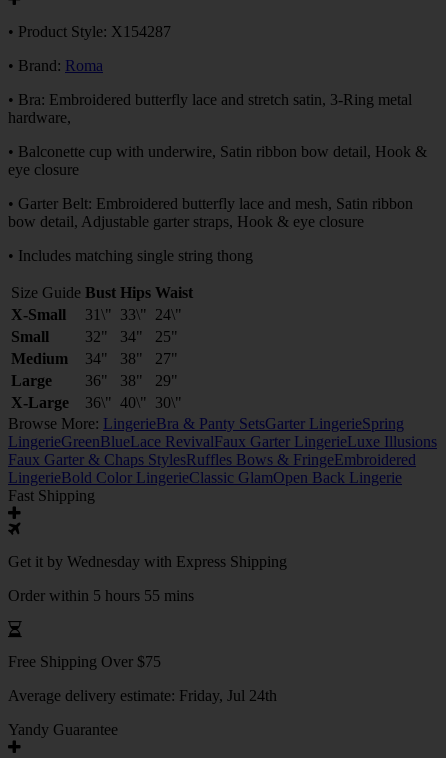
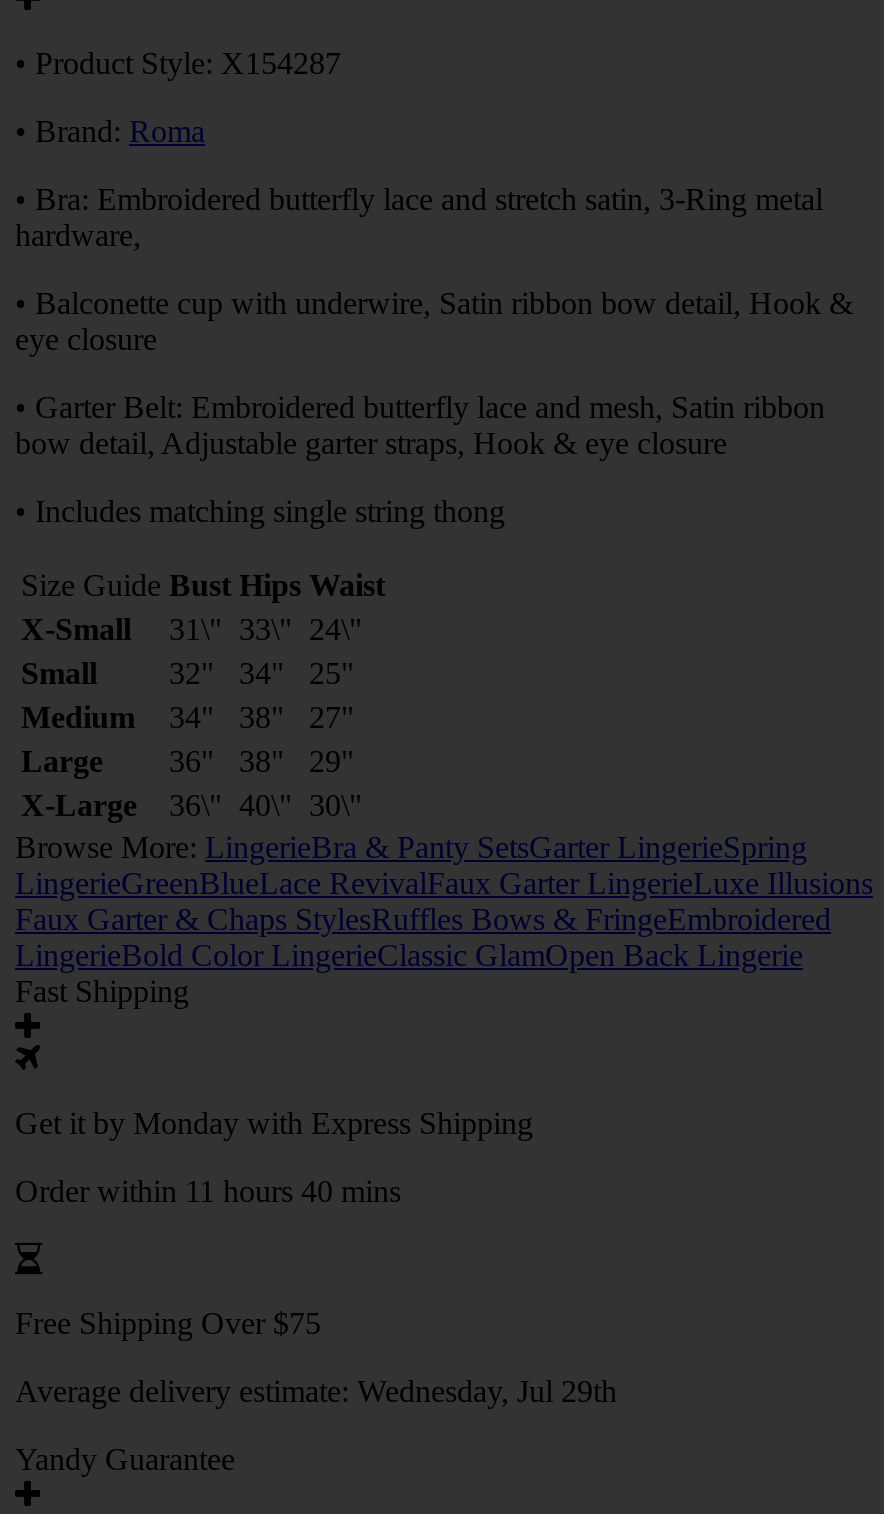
- Get it by Wednesday with Express Shipping
+ Get it by Monday with Express Shipping

- Order within 5 hours 55 mins
+ Order within 11 hours 40 mins

- Average delivery estimate: Friday, Jul 24th
+ Average delivery estimate: Wednesday, Jul 29th
